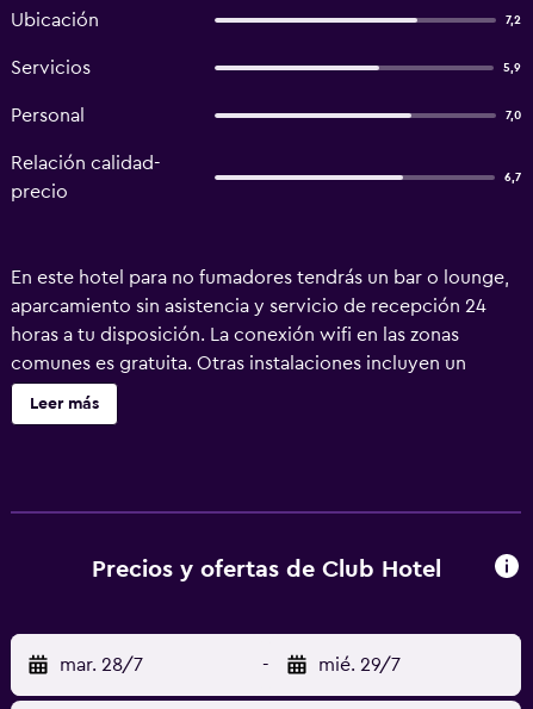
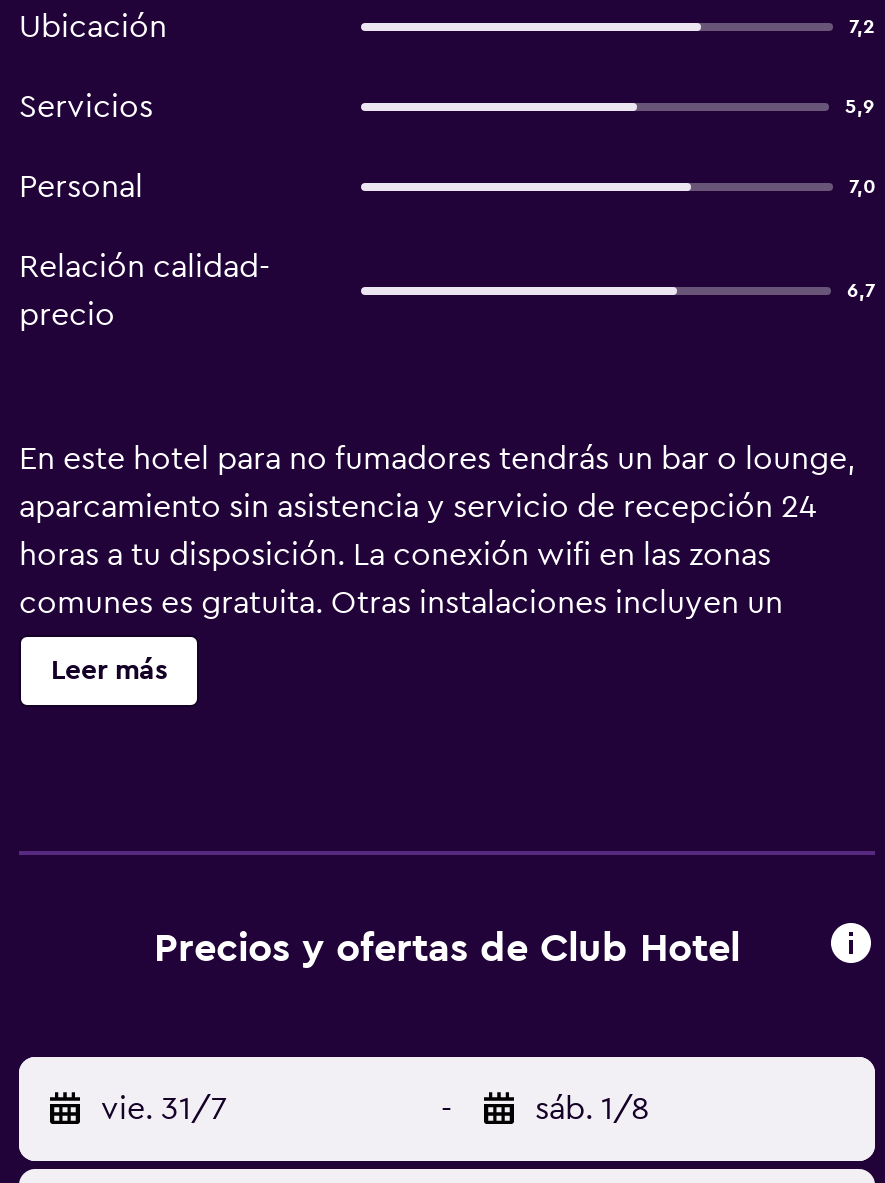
- mar. 28/7
+ vie. 31/7

- mié. 29/7
+ sáb. 1/8
